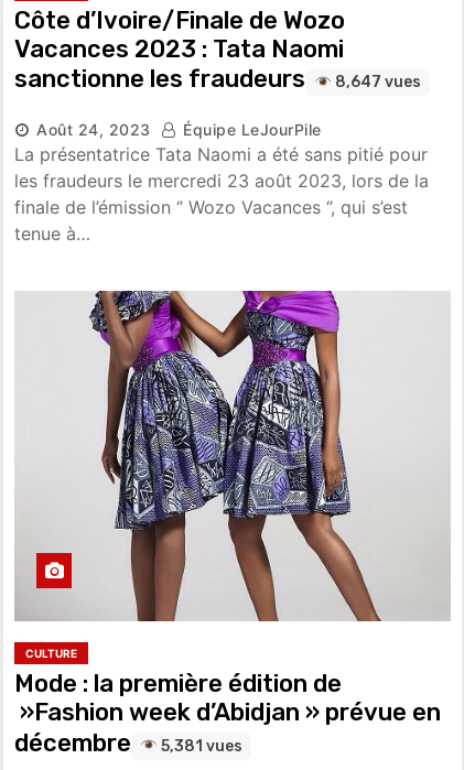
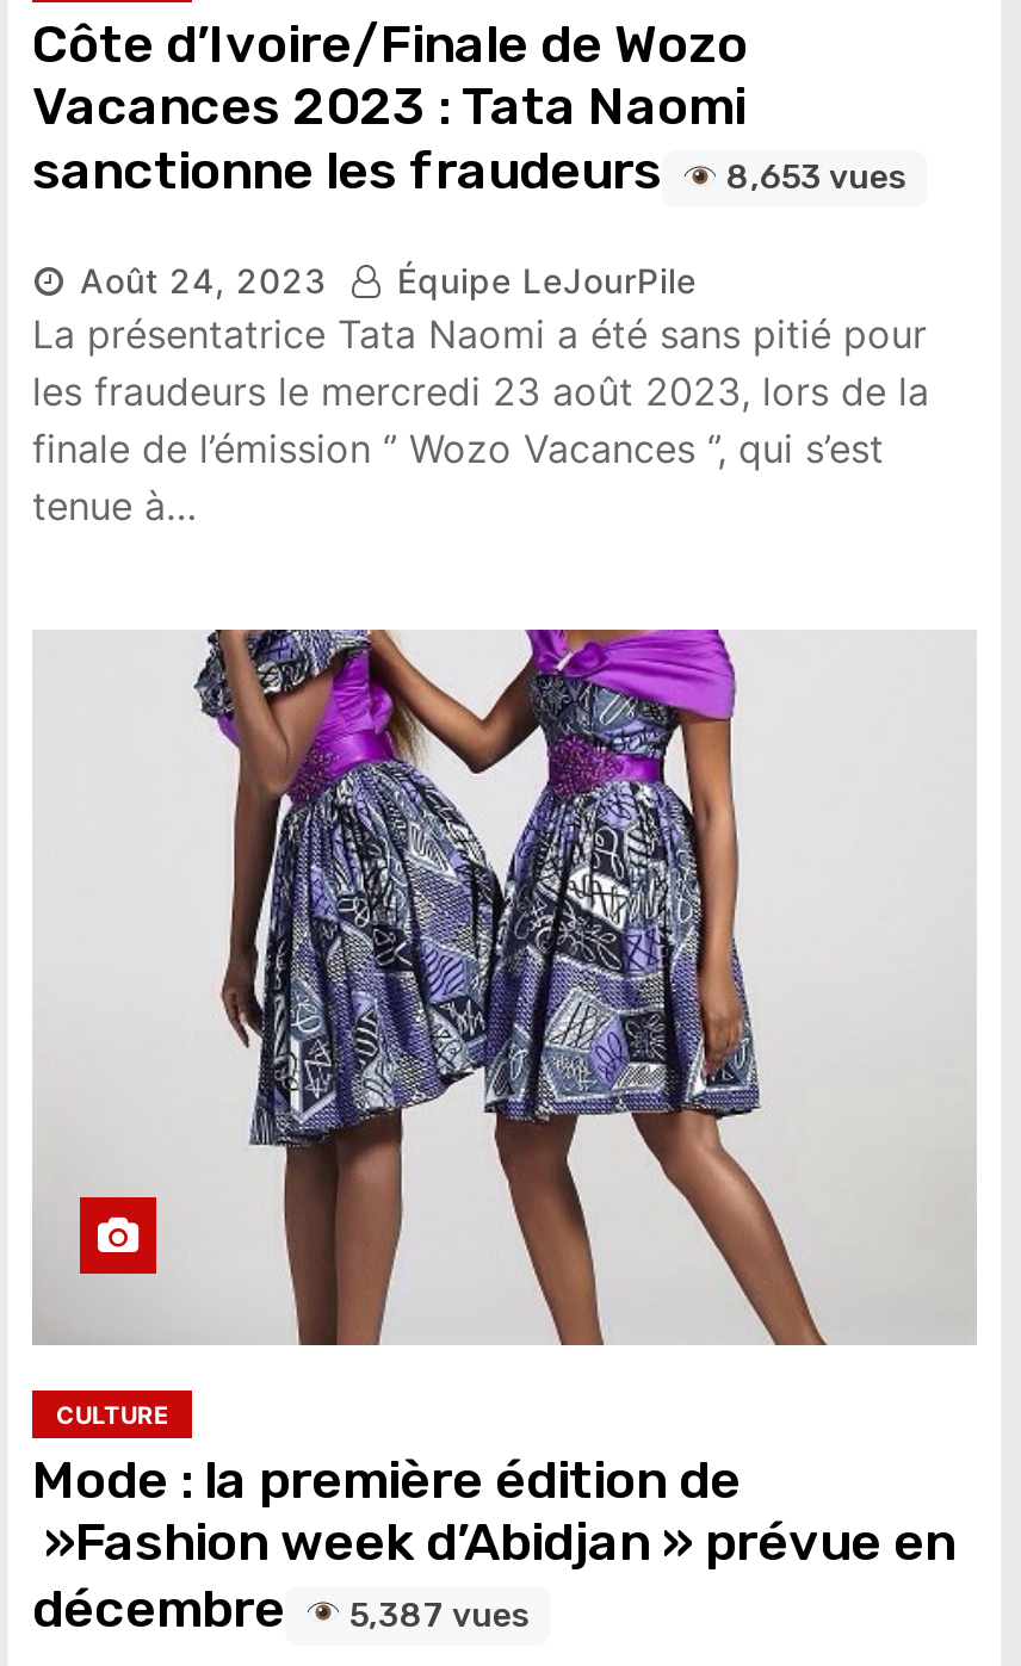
- sanctionne les fraudeurs 8,647 vues
+ sanctionne les fraudeurs 8,653 vues

- décembre 5,381 vues
+ décembre 5,387 vues
